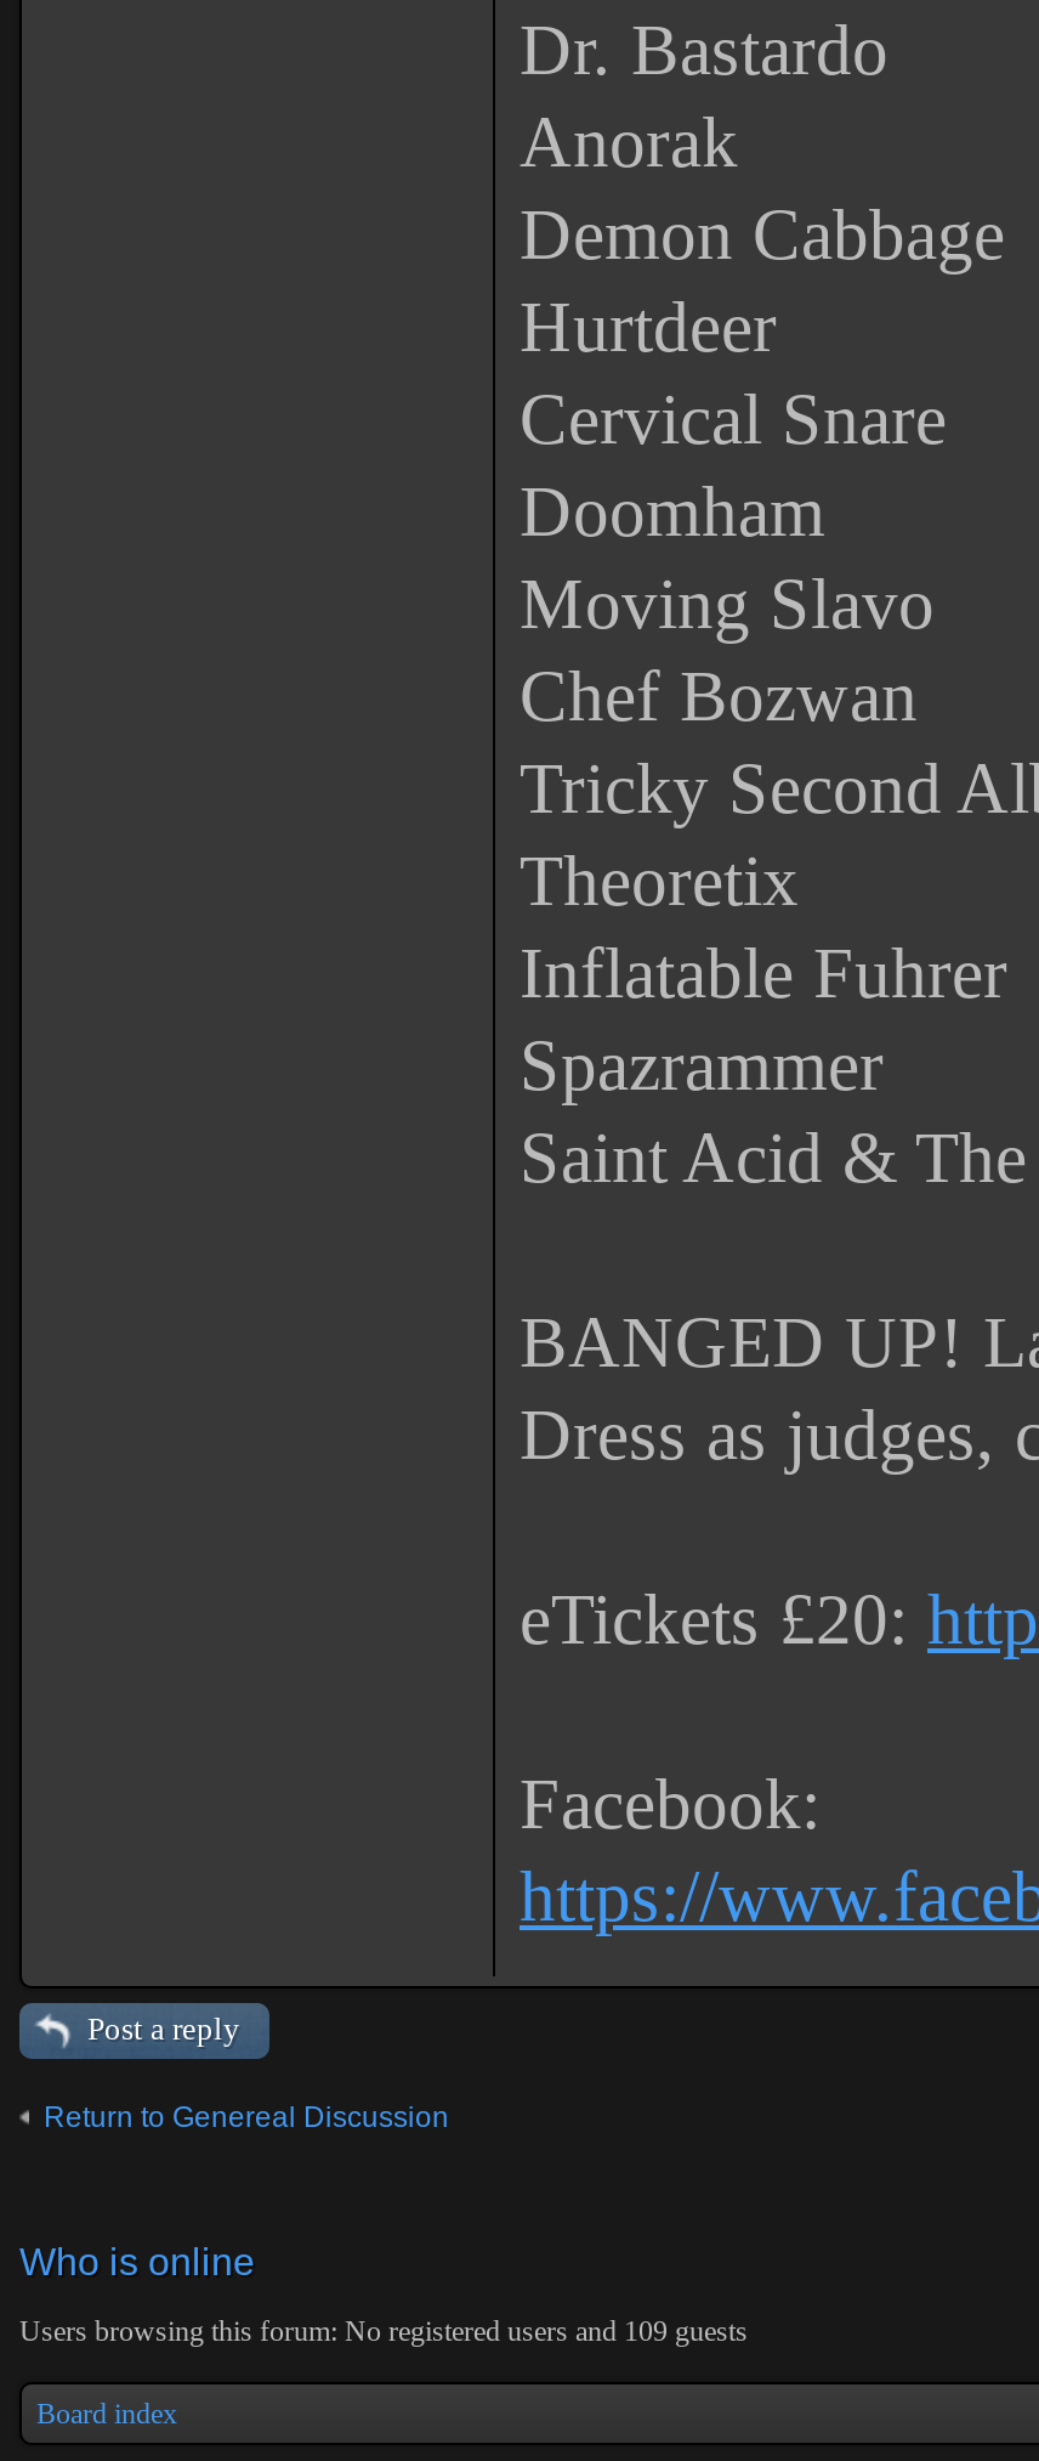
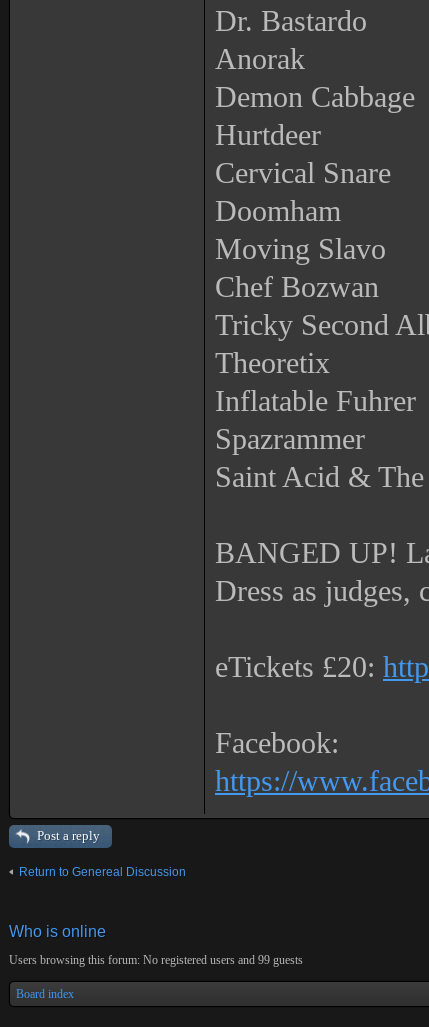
- Users browsing this forum: No registered users and 109 guests
+ Users browsing this forum: No registered users and 99 guests
